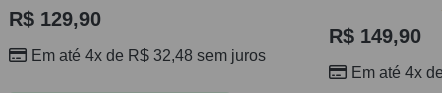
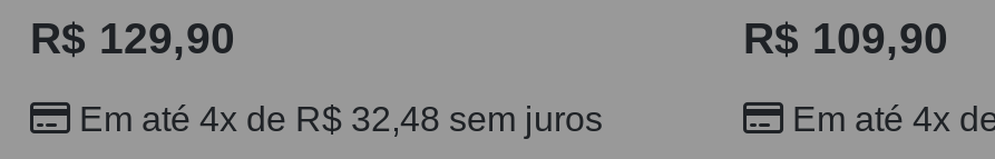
- R$149,90
+ R$109,90
